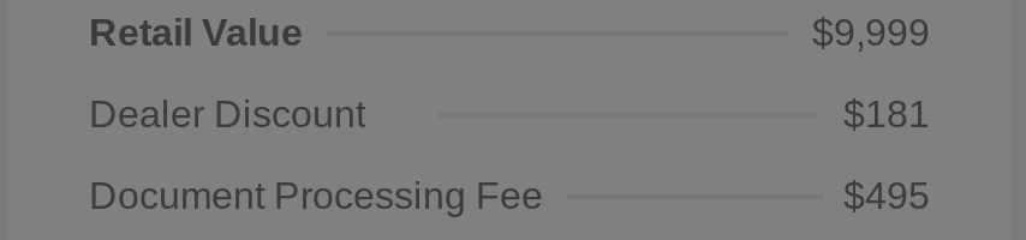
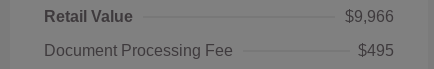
- $9,999
- Dealer Discount
- $181
+ $9,966
